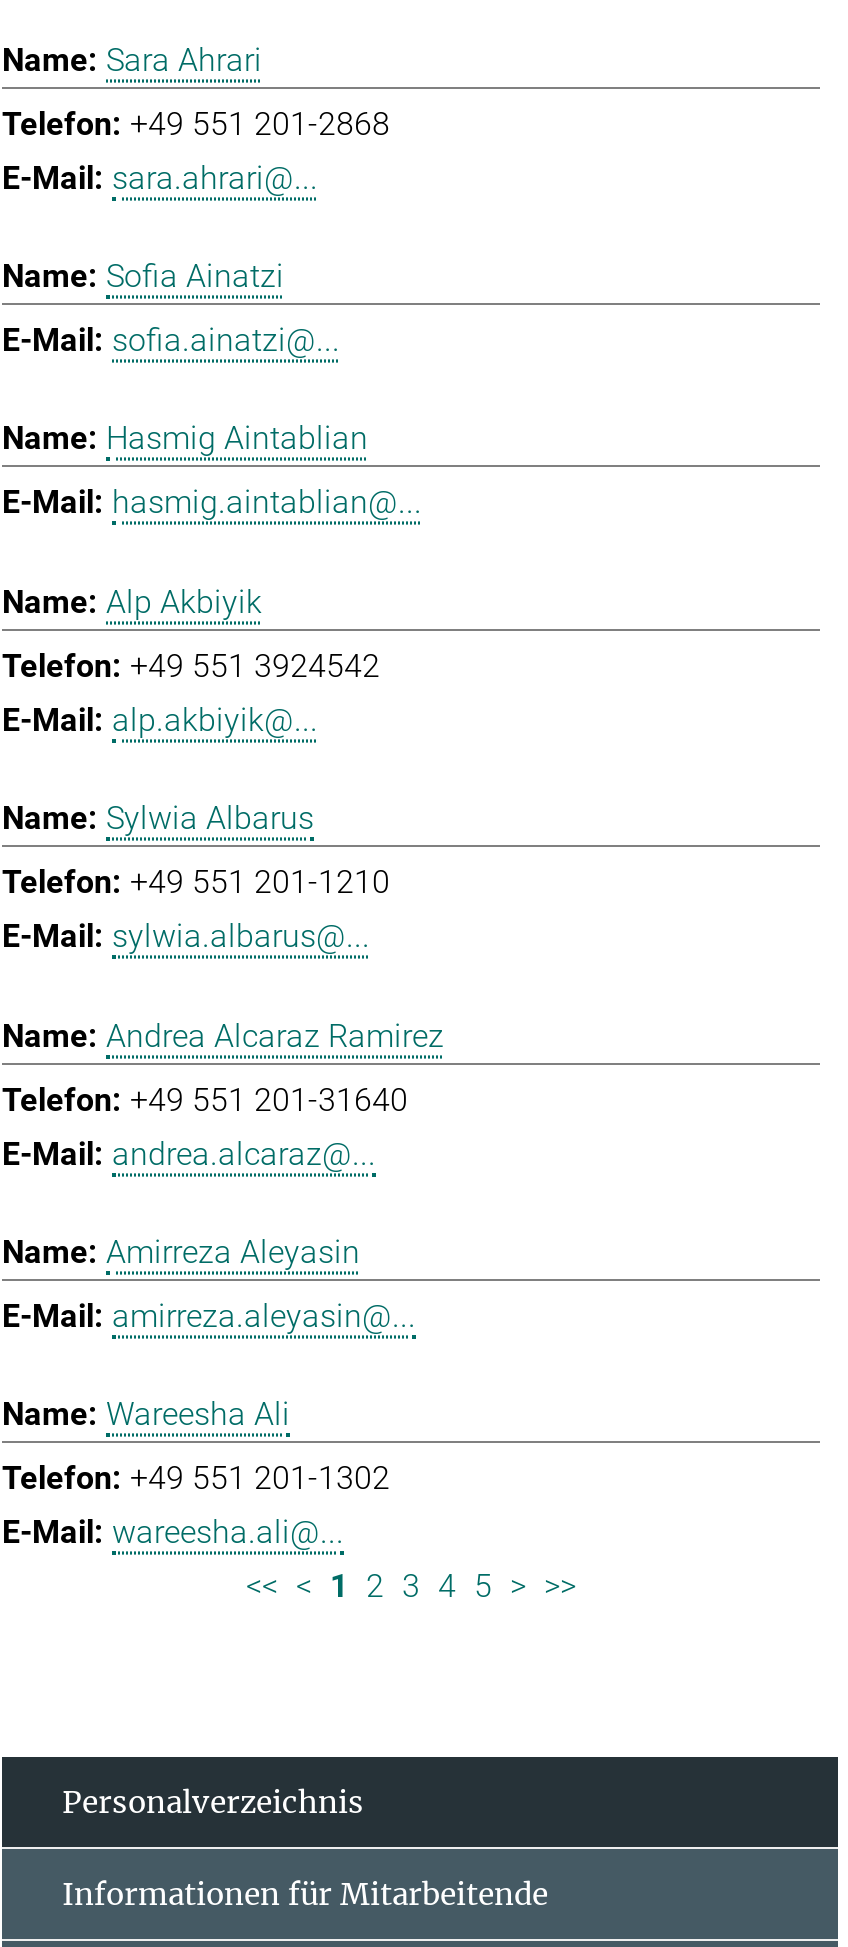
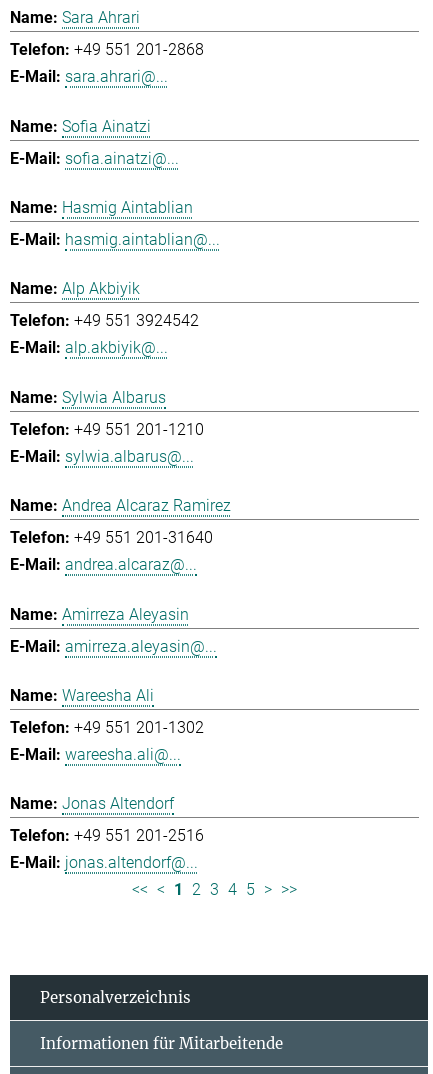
+ Jonas Altendorf
+ +49 551 201-2516
+ jonas.altendorf@...
